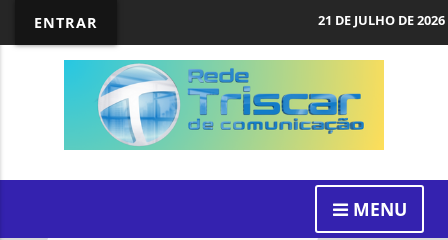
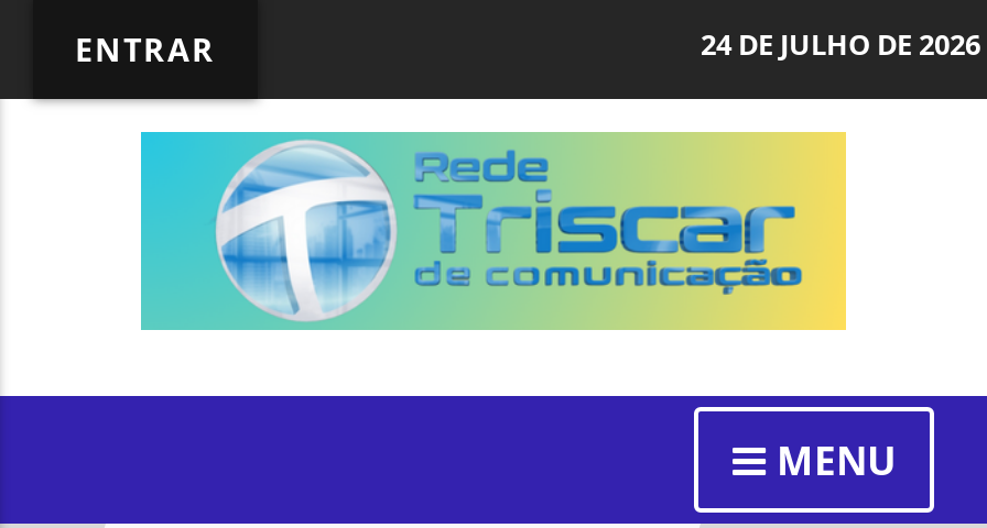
- 21 DE JULHO DE 2026
+ 24 DE JULHO DE 2026
